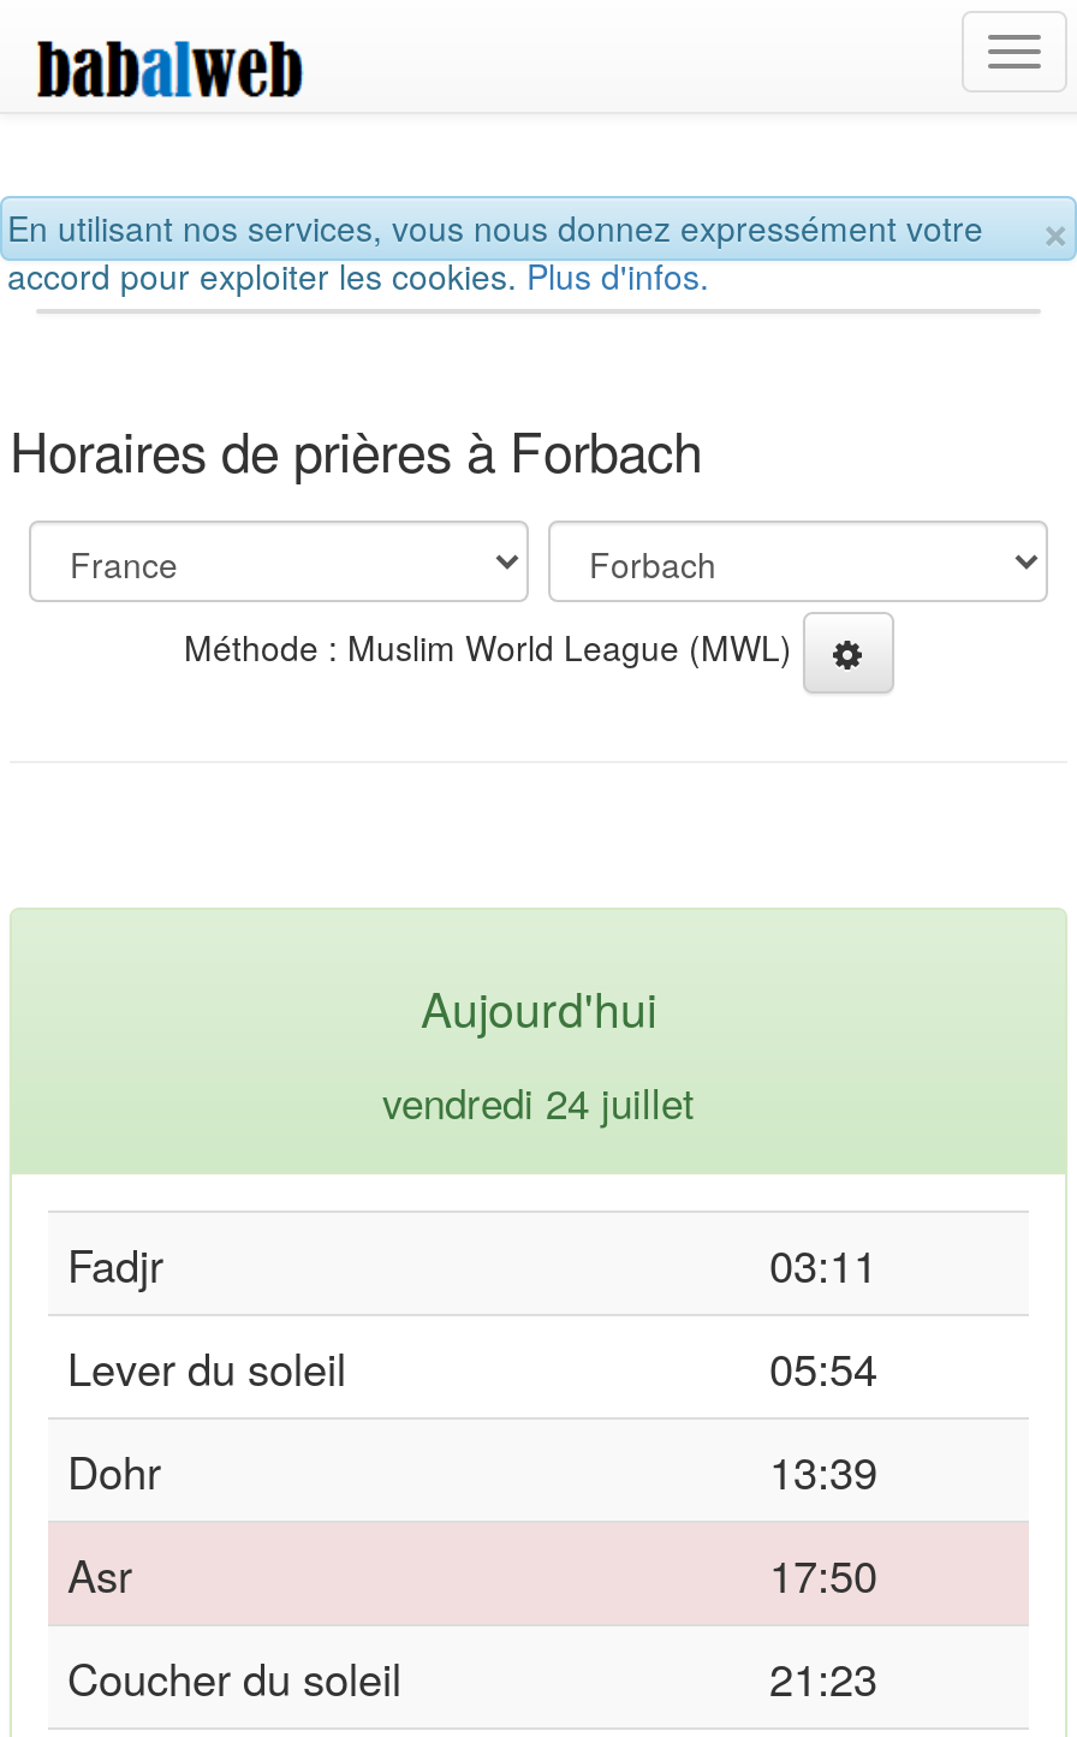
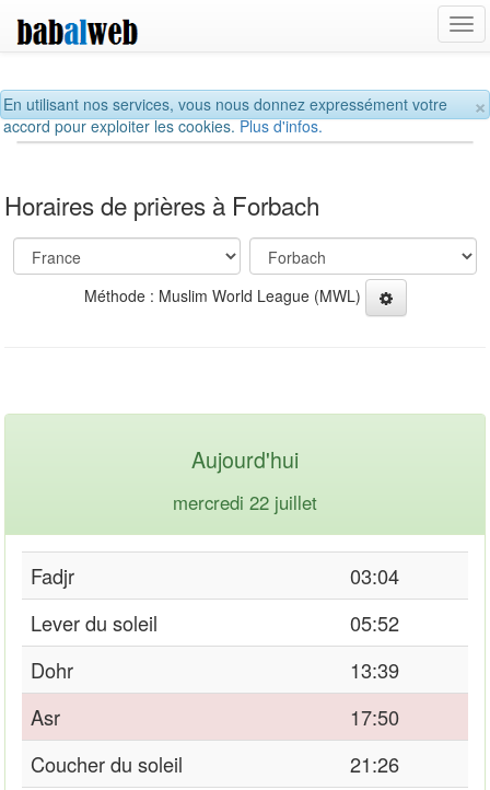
- vendredi 24 juillet
+ mercredi 22 juillet

- 03:11
+ 03:04

- 05:54
+ 05:52

- 21:23
+ 21:26
